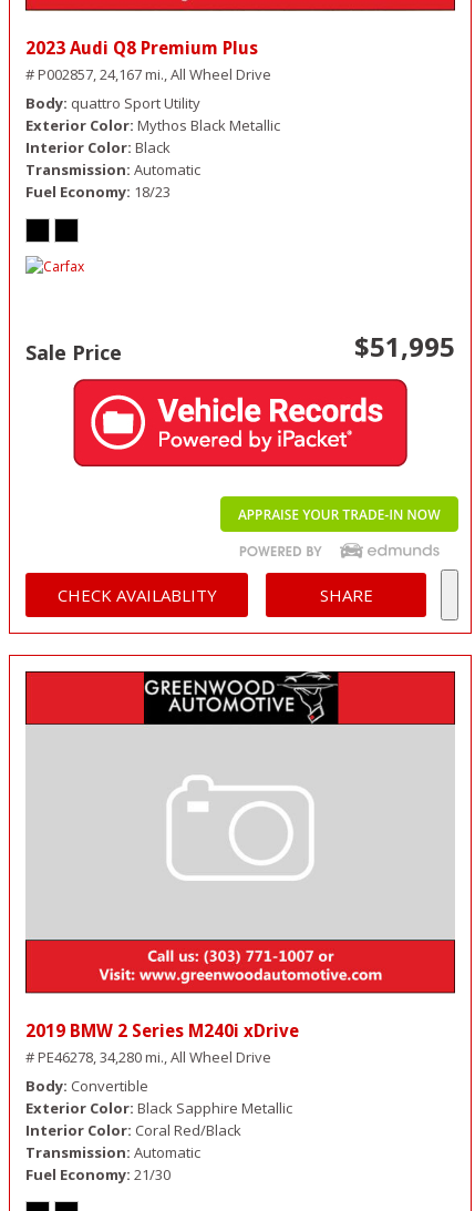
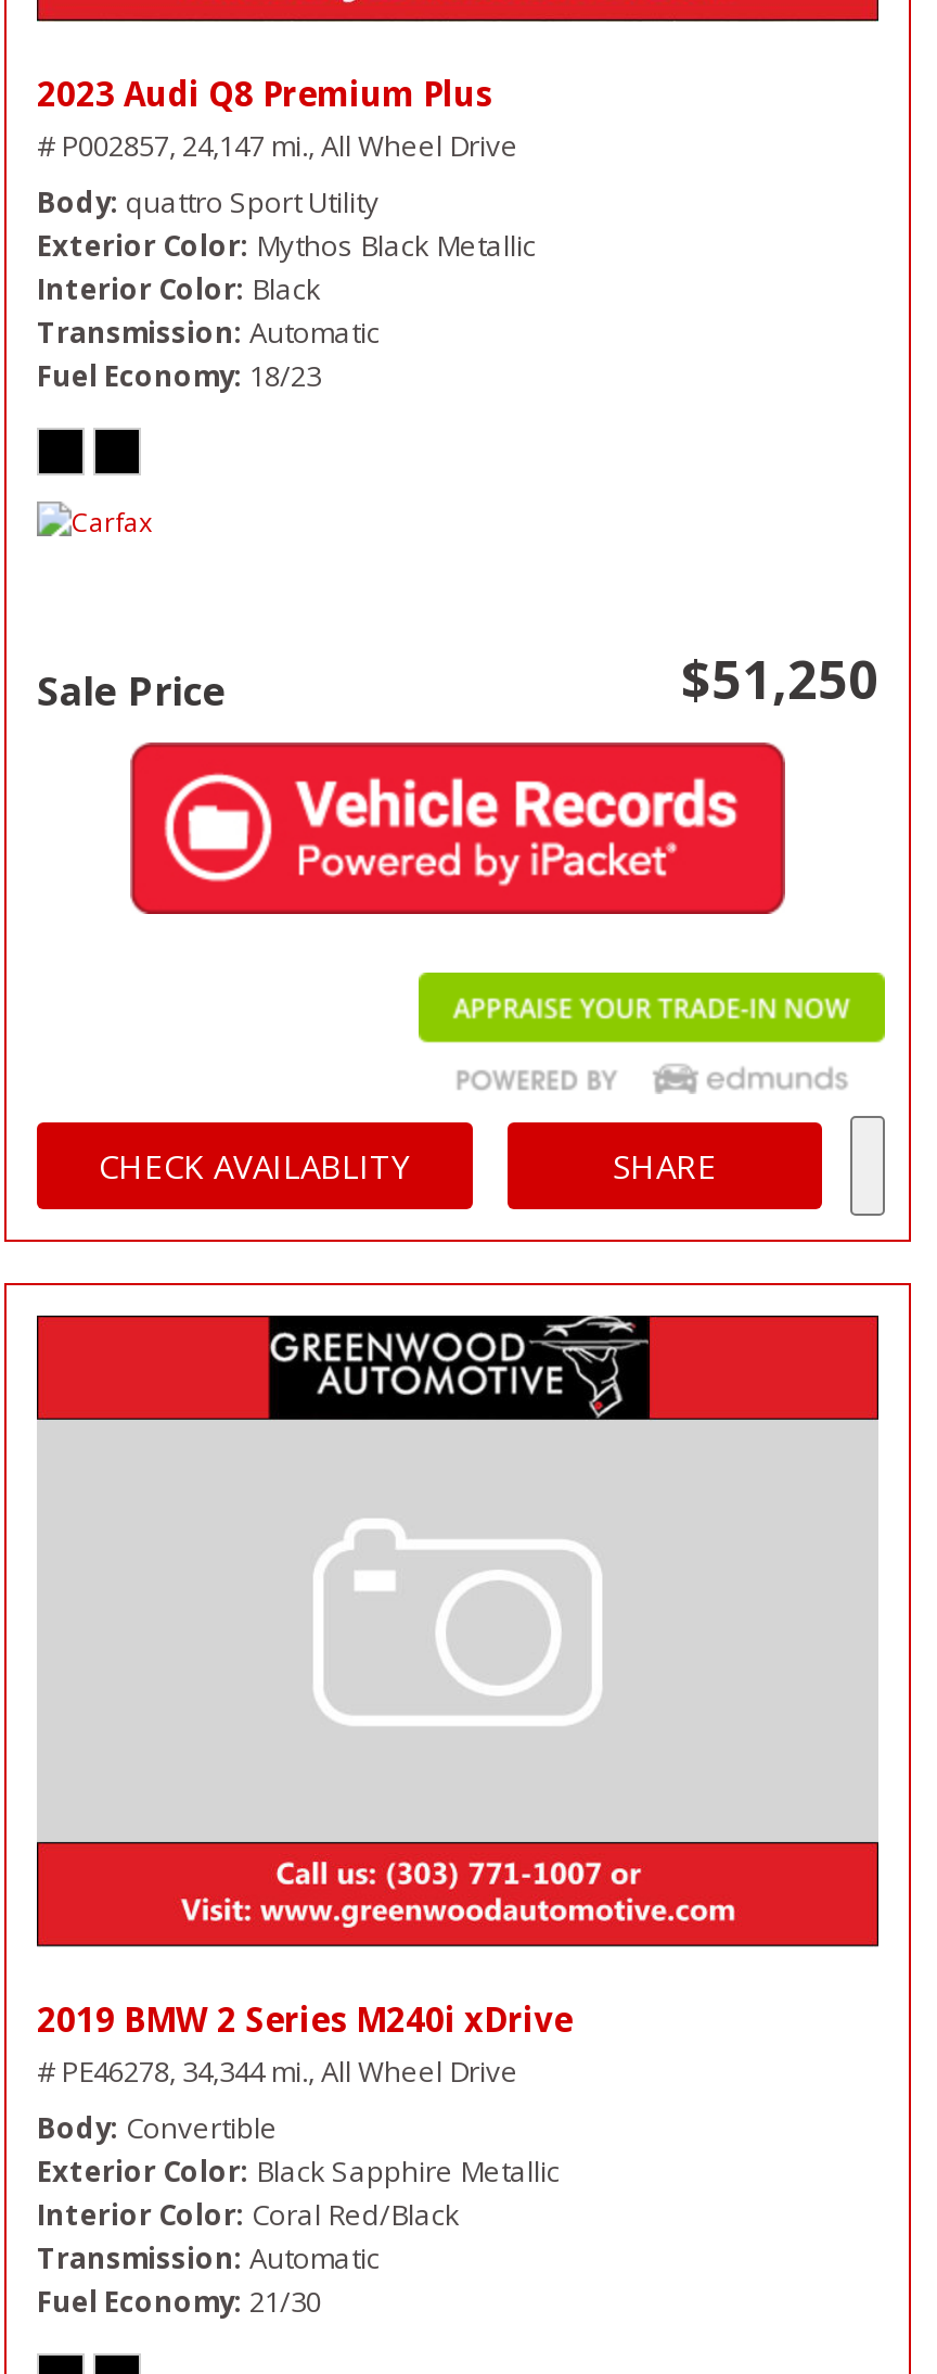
- # P002857, 24,167 mi., All Wheel Drive
+ # P002857, 24,147 mi., All Wheel Drive

- $51,995
+ $51,250

- # PE46278, 34,280 mi., All Wheel Drive
+ # PE46278, 34,344 mi., All Wheel Drive
